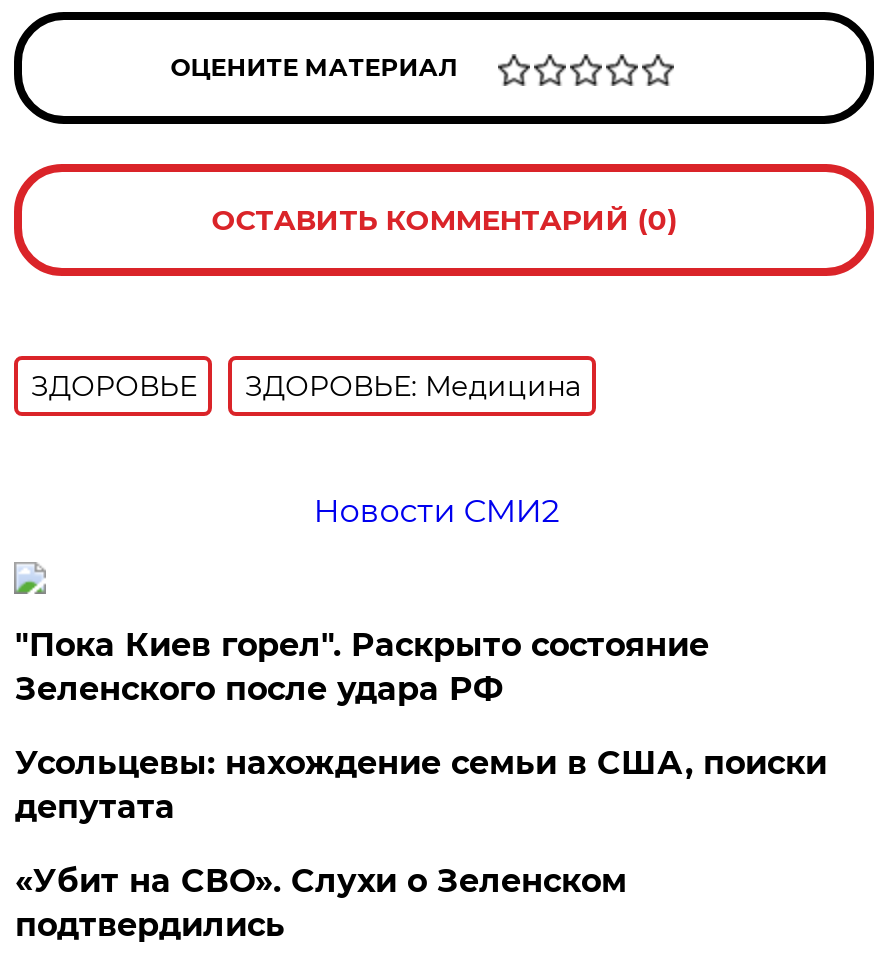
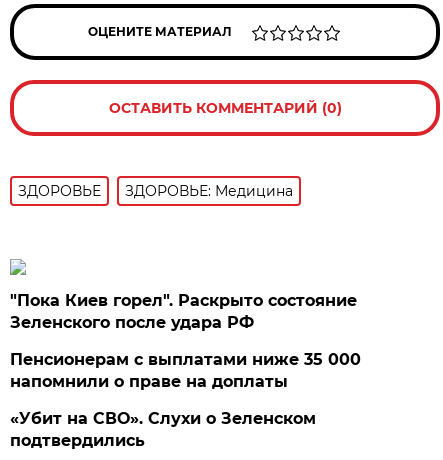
- Новости СМИ2

- Усольцевы: нахождение семьи в США, поиски
- депутата
+ Пенсионерам с выплатами ниже 35 000
+ напомнили о праве на доплаты
